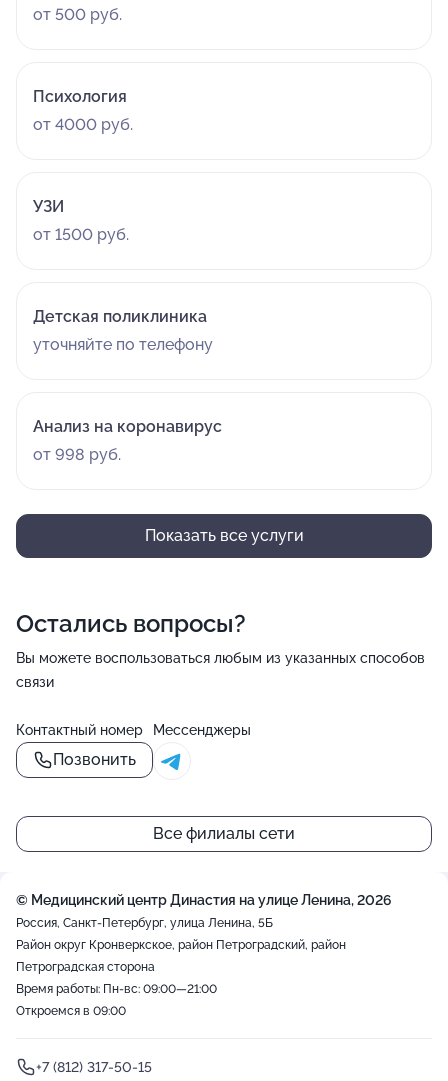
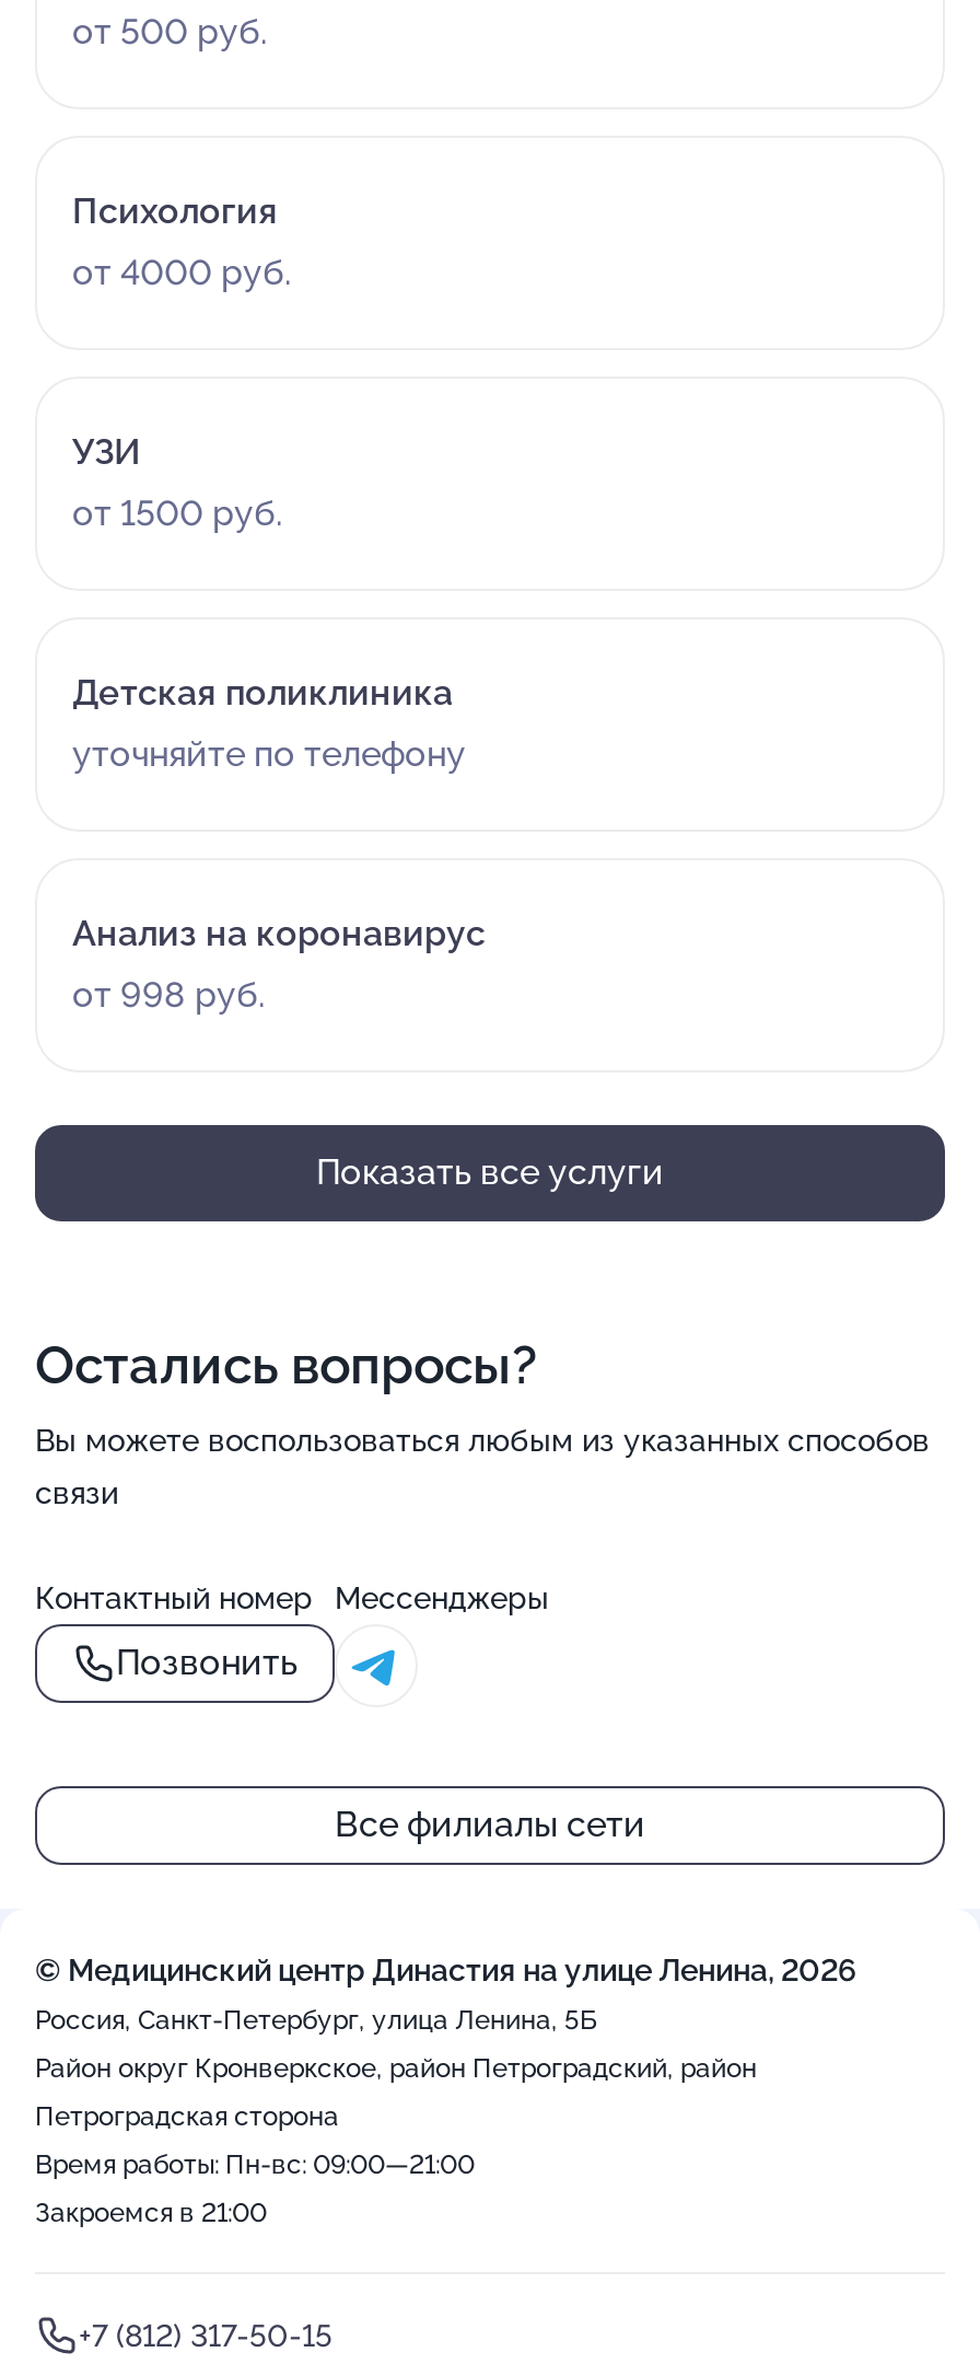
- Откроемся в 09:00
+ Закроемся в 21:00
